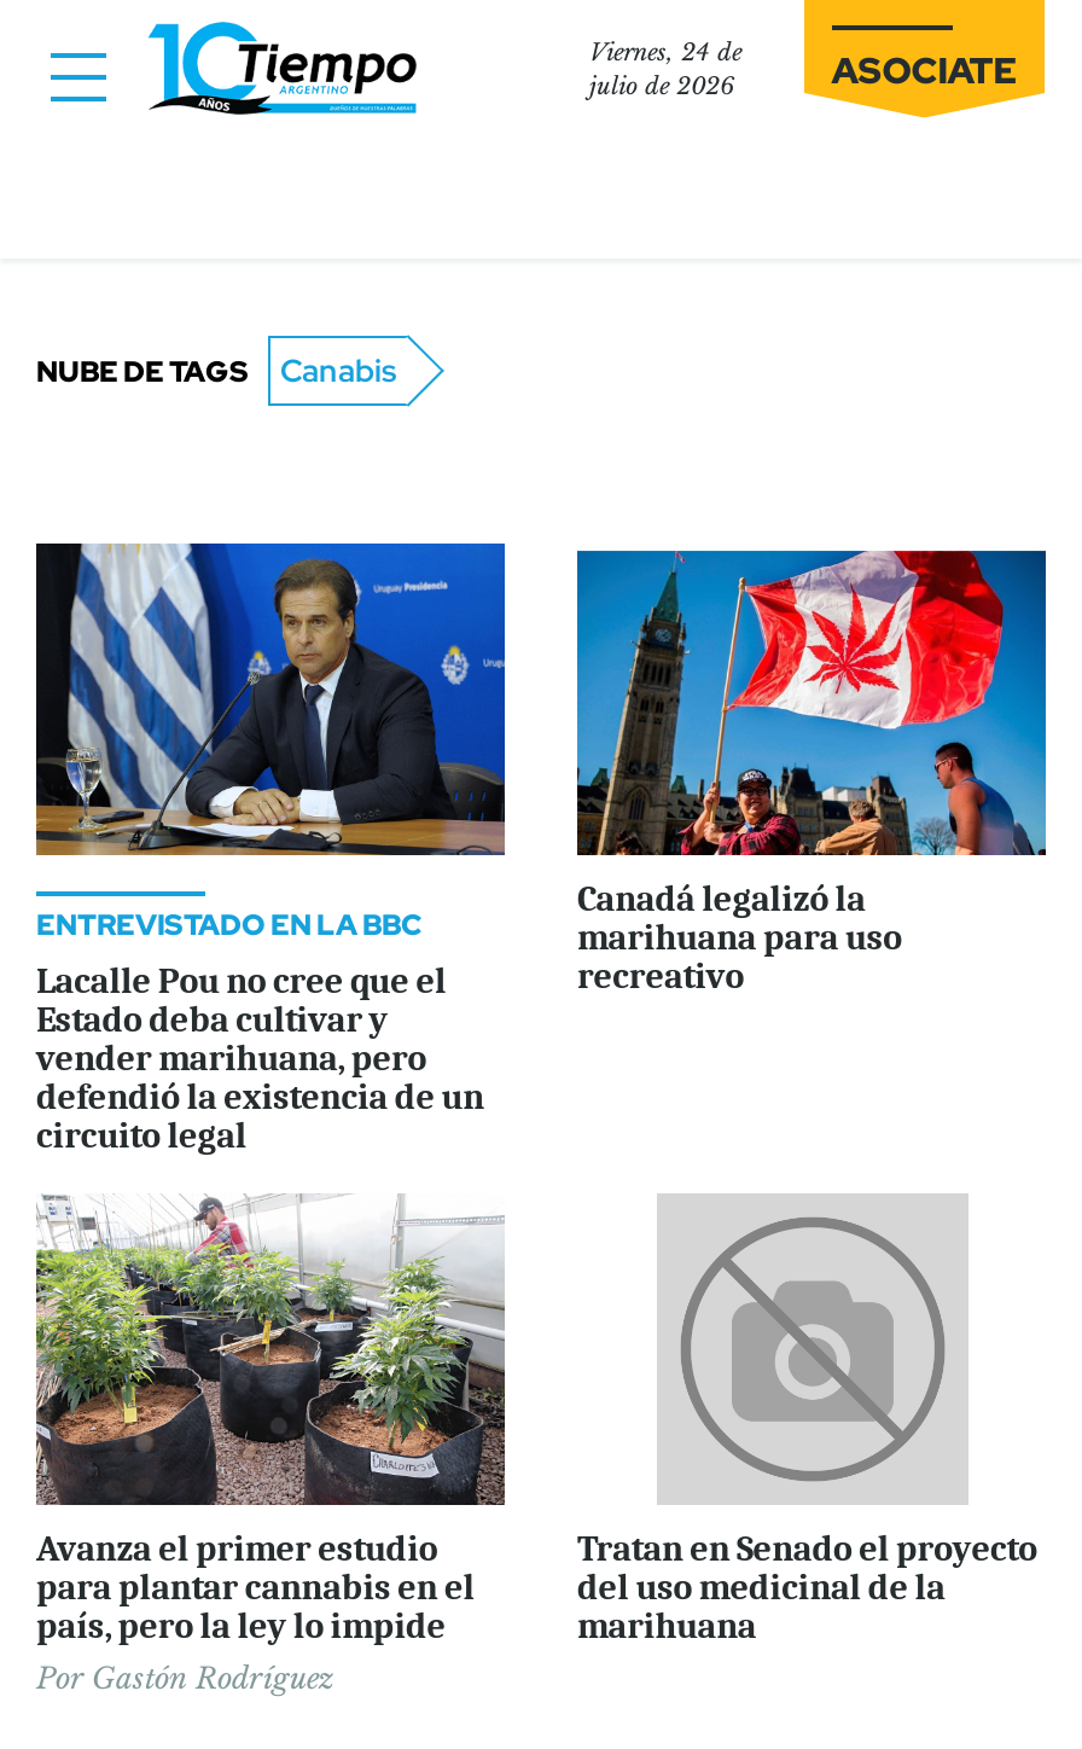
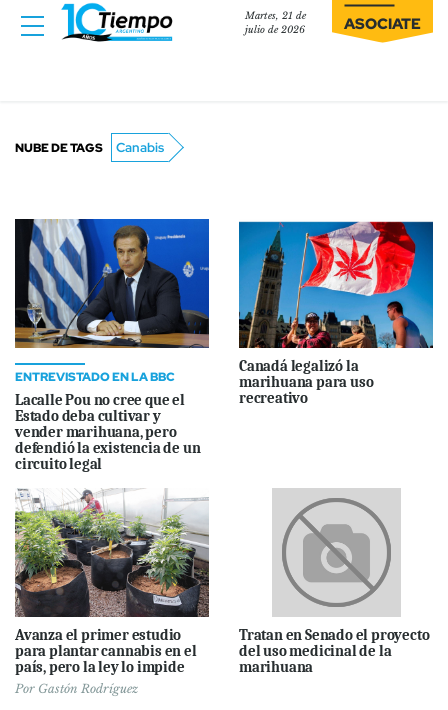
- Viernes, 24 de
+ Martes, 21 de
